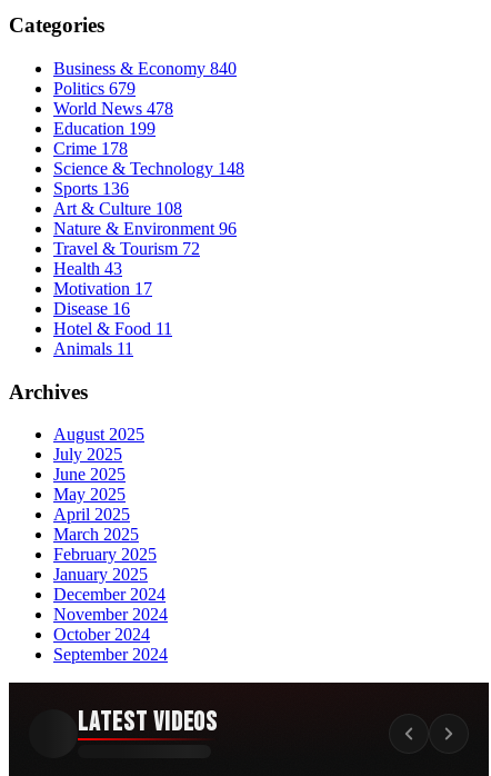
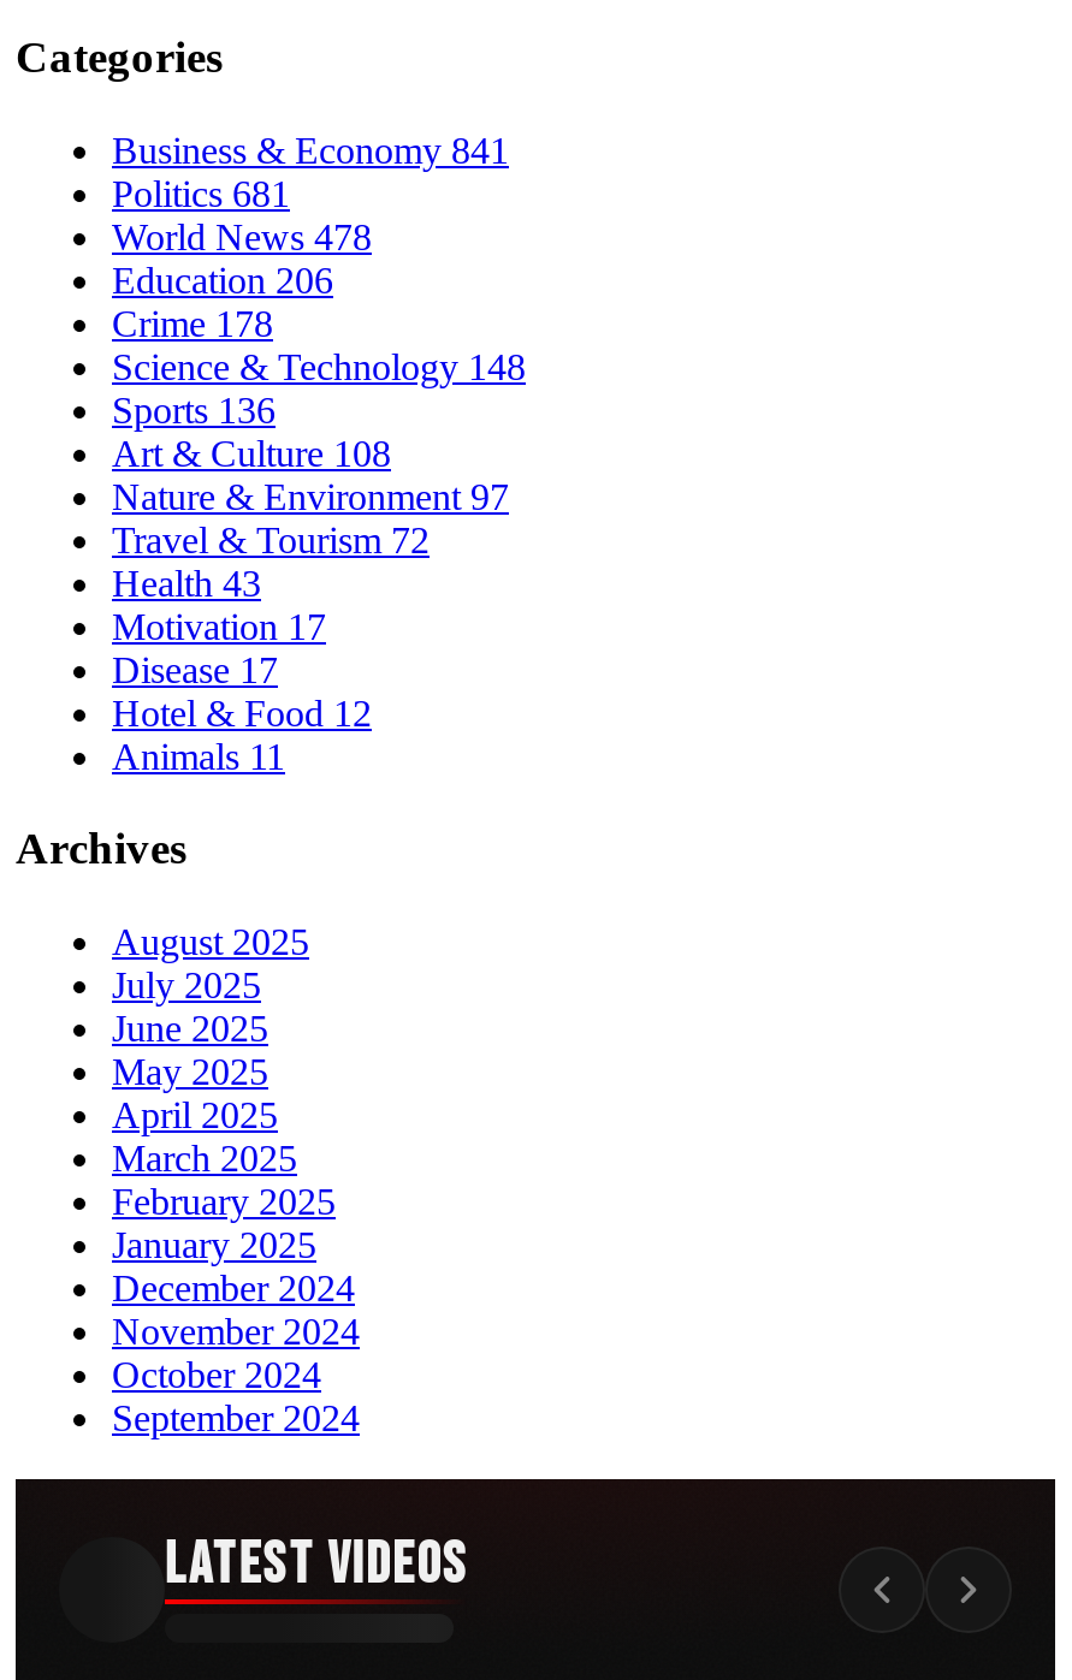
- Business & Economy 840
+ Business & Economy 841

- Politics 679
+ Politics 681

- Education 199
+ Education 206

- Nature & Environment 96
+ Nature & Environment 97

- Disease 16
+ Disease 17

- Hotel & Food 11
+ Hotel & Food 12
